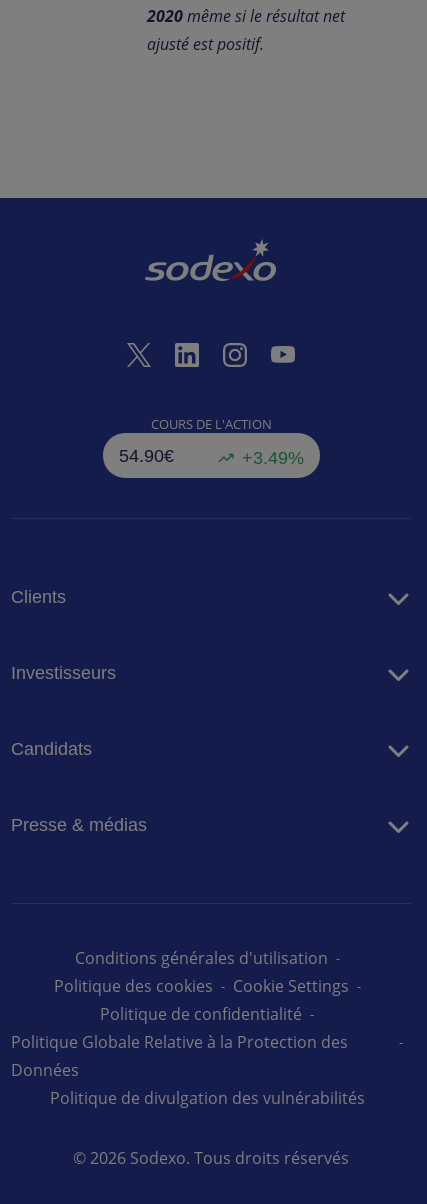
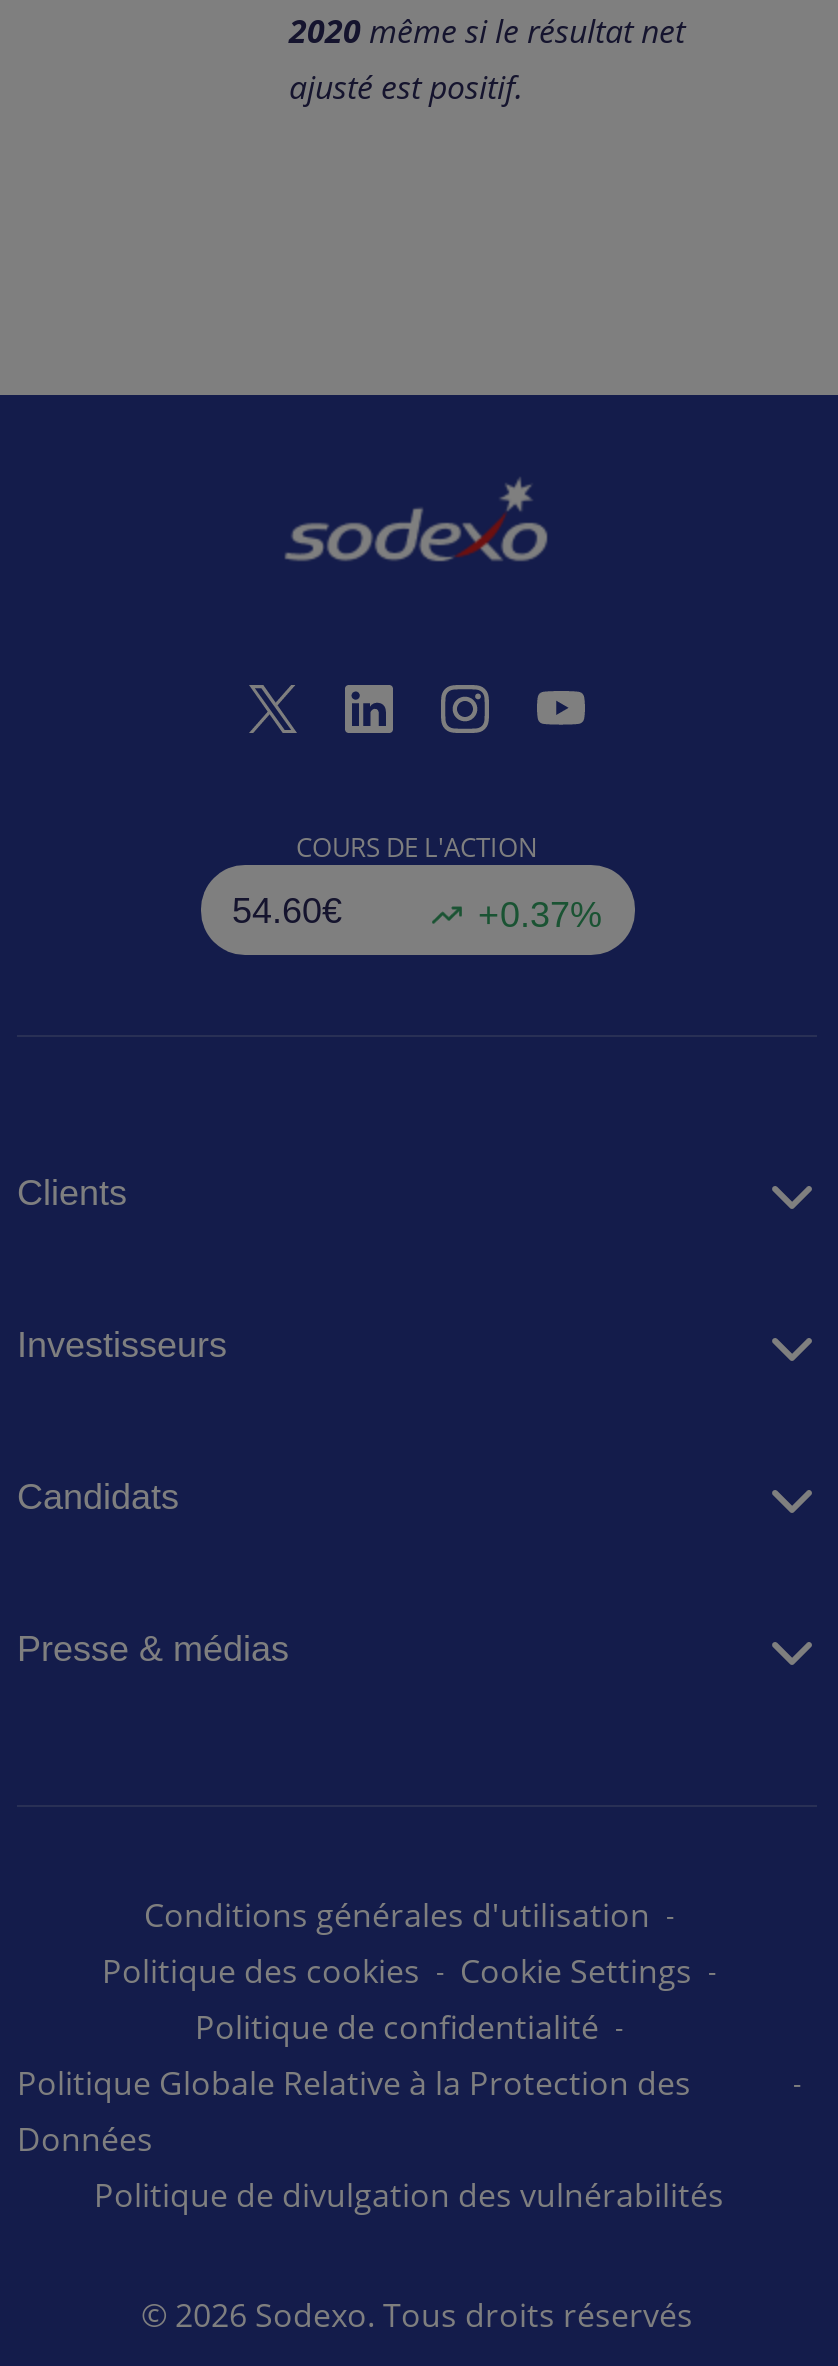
- 54.90€
+ 54.60€

- +3.49%
+ +0.37%
